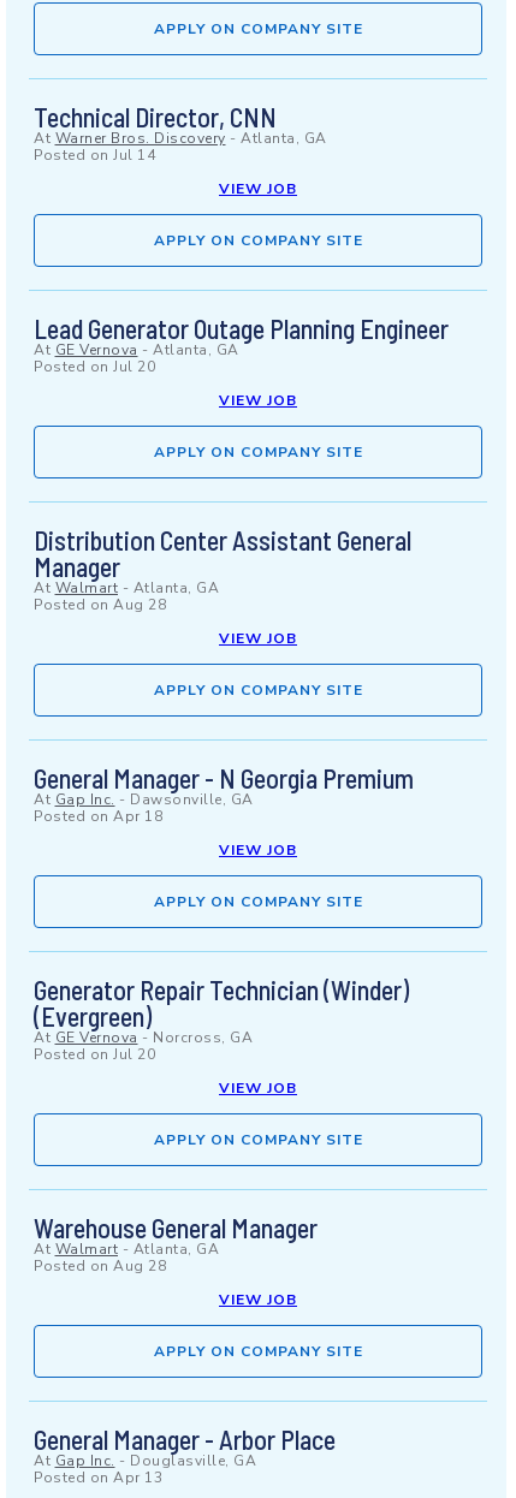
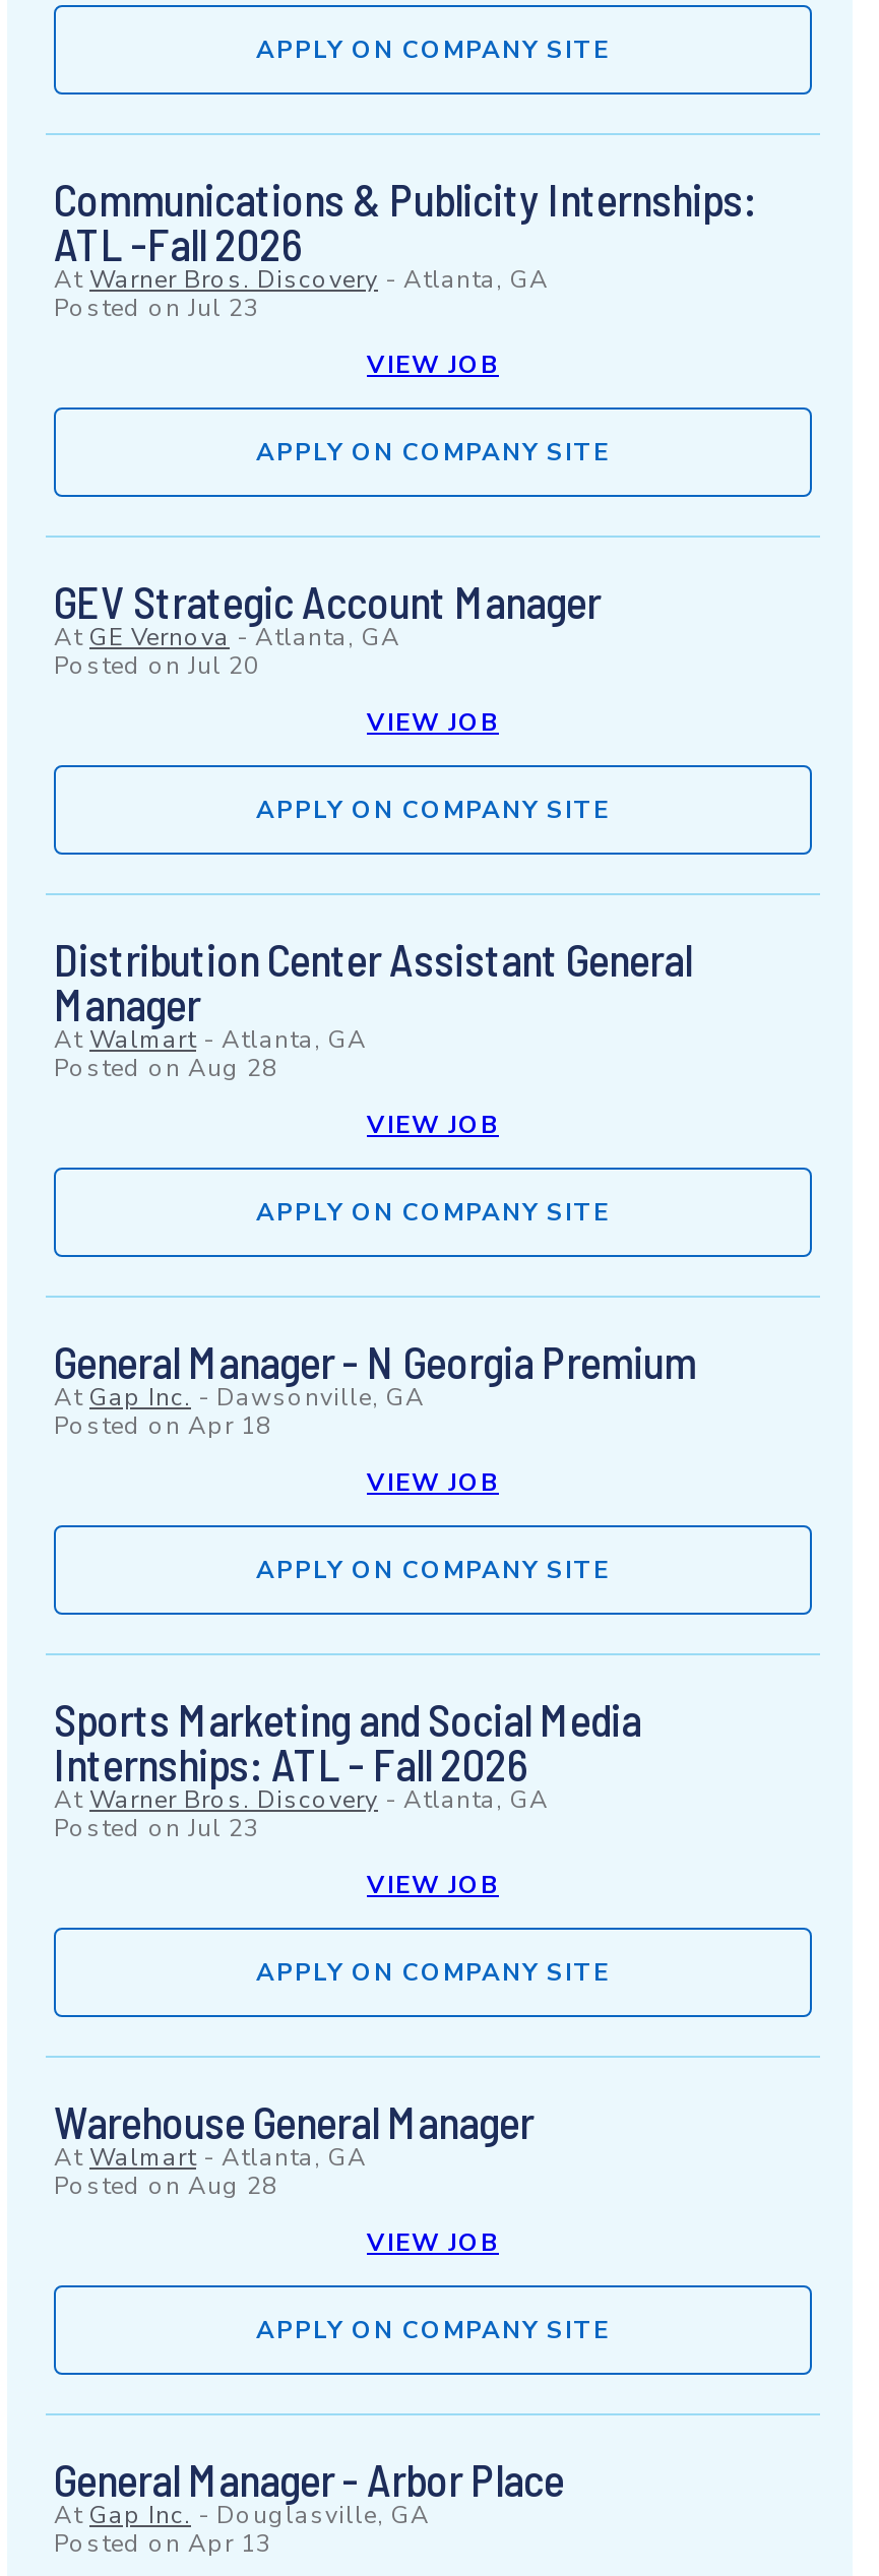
- Technical Director, CNN
+ Communications & Publicity Internships:
+ ATL -Fall 2026

- Posted onJul 14
+ Posted onJul 23

- Lead Generator Outage Planning Engineer
+ GEV Strategic Account Manager

- Generator Repair Technician (Winder)
- (Evergreen)
- At GE Vernova - Norcross, GA
- Posted onJul 20
+ Sports Marketing and Social Media
+ Internships: ATL - Fall 2026
+ At Warner Bros. Discovery - Atlanta, GA
+ Posted onJul 23
